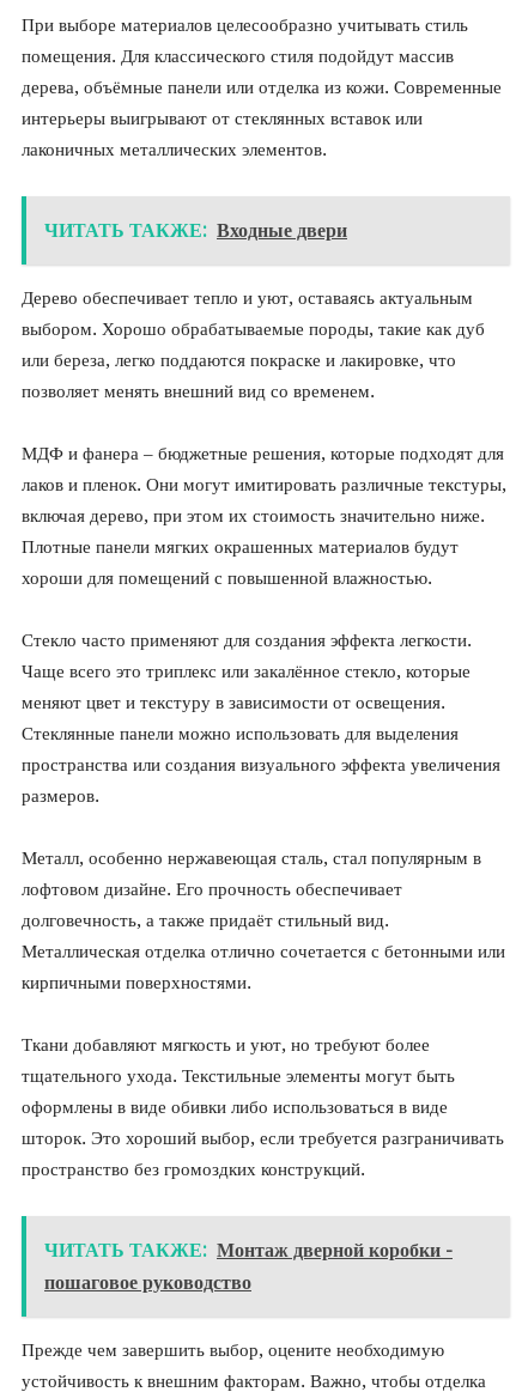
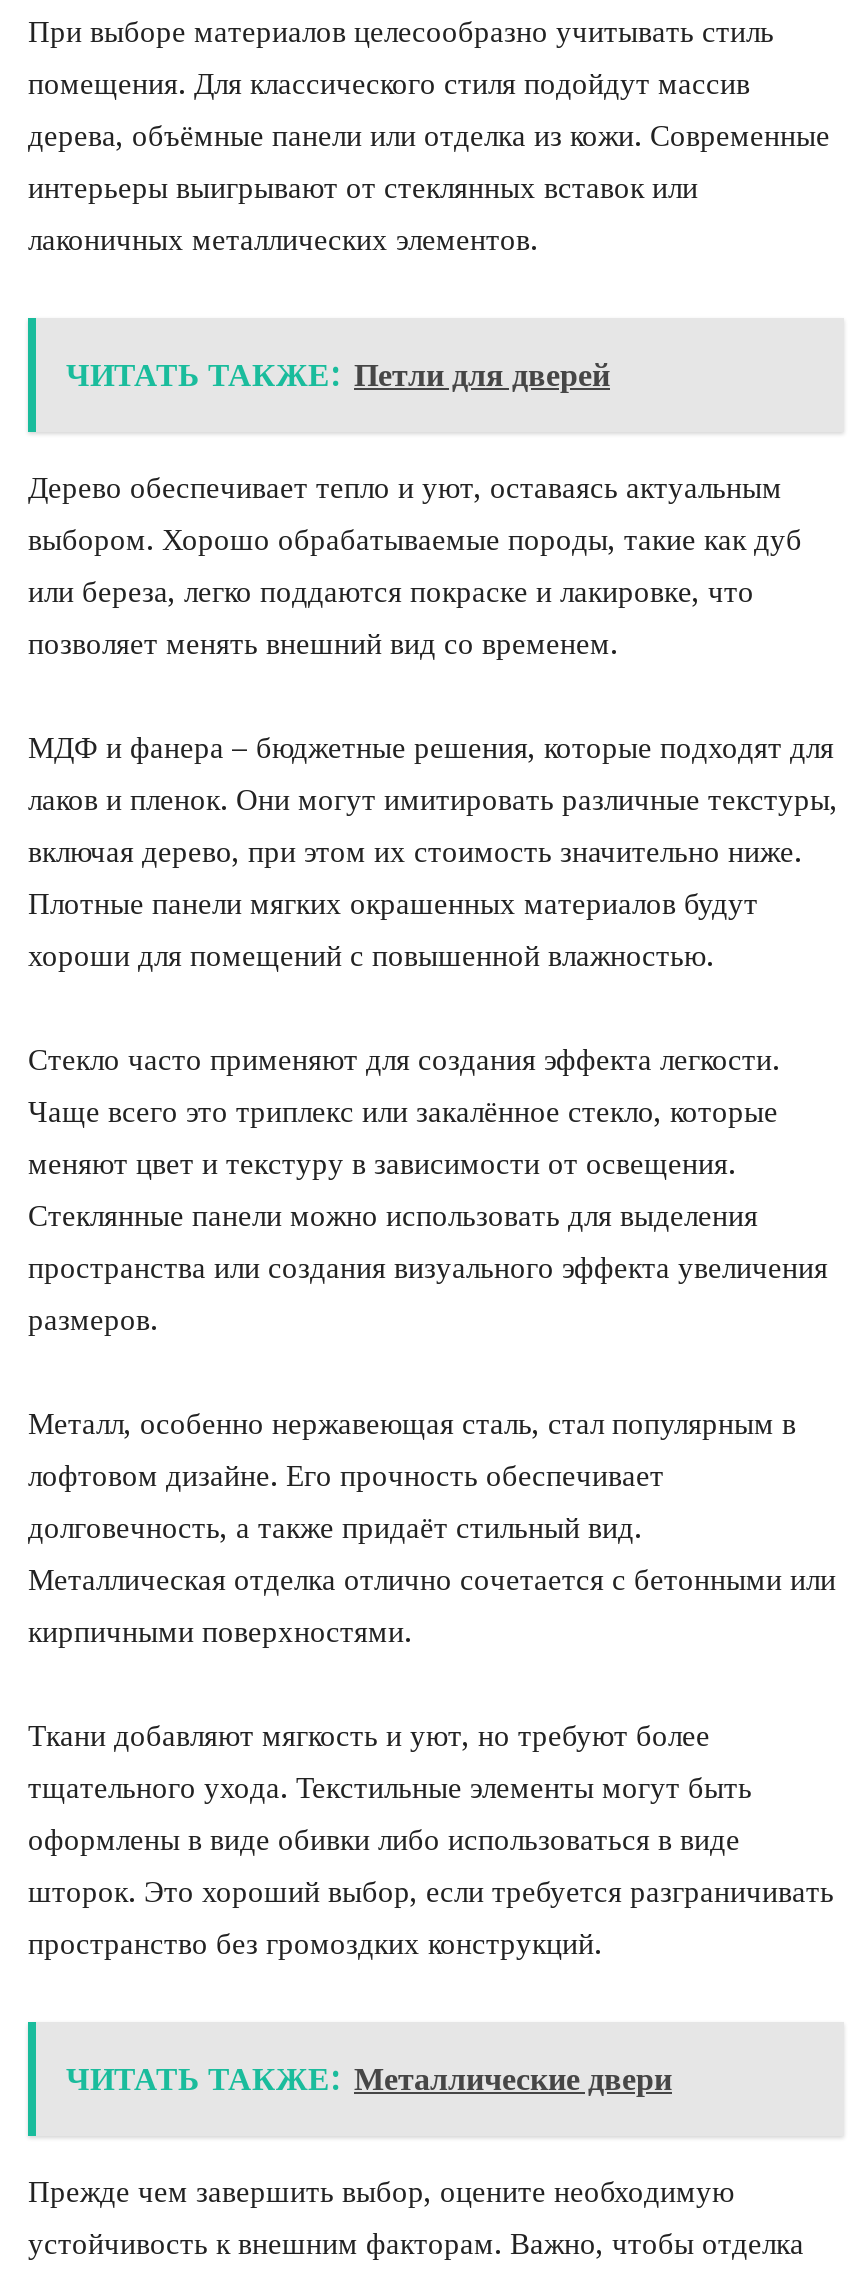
- ЧИТАТЬ ТАКЖЕ: Входные двери
+ ЧИТАТЬ ТАКЖЕ: Петли для дверей

- ЧИТАТЬ ТАКЖЕ: Монтаж дверной коробки -
- пошаговое руководство
+ ЧИТАТЬ ТАКЖЕ: Металлические двери
